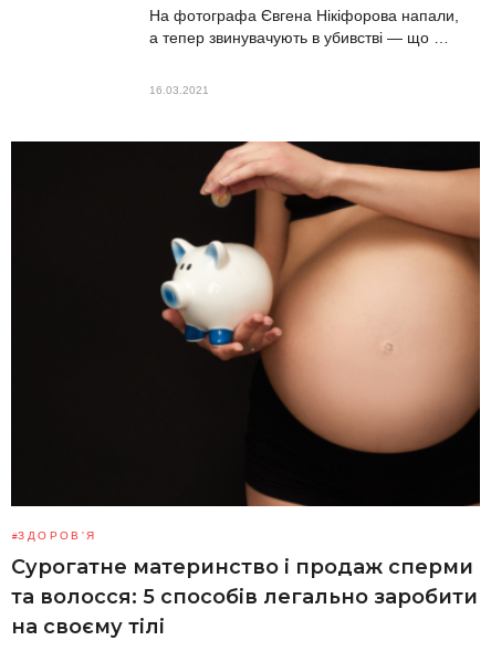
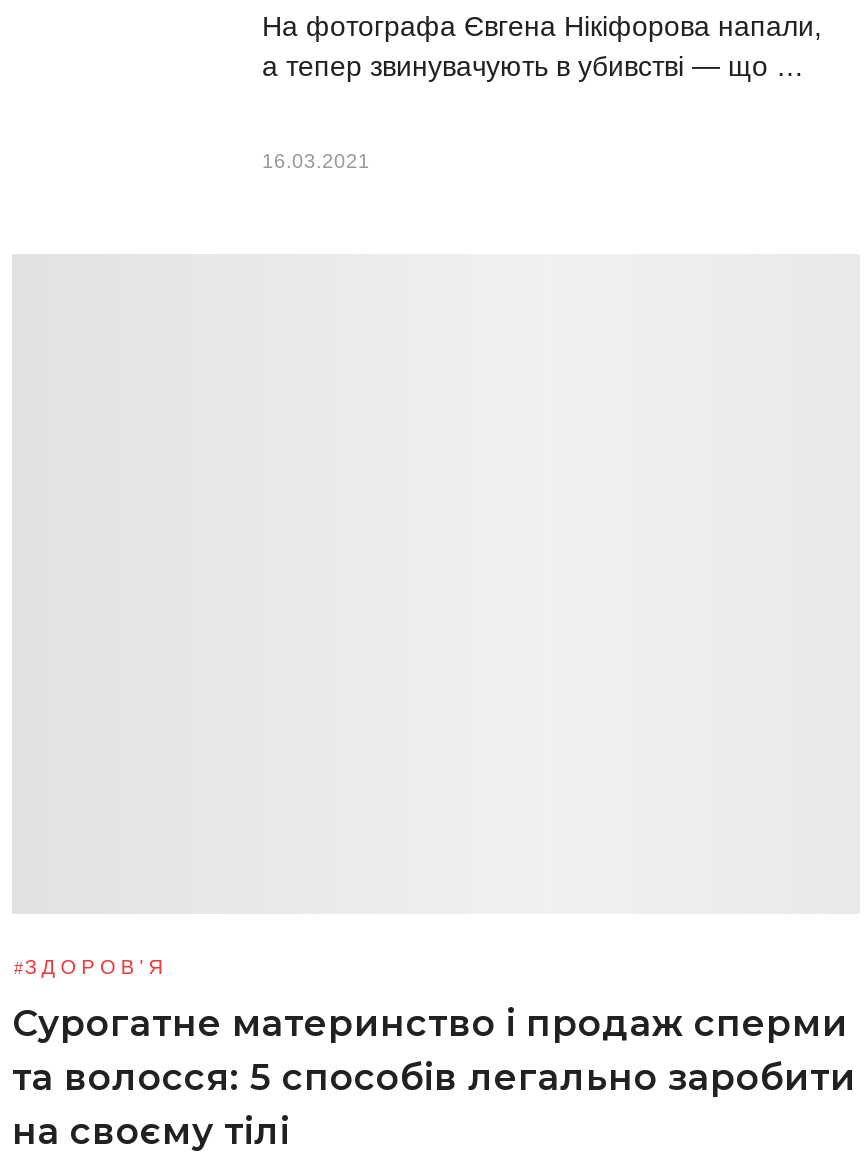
- [image]
